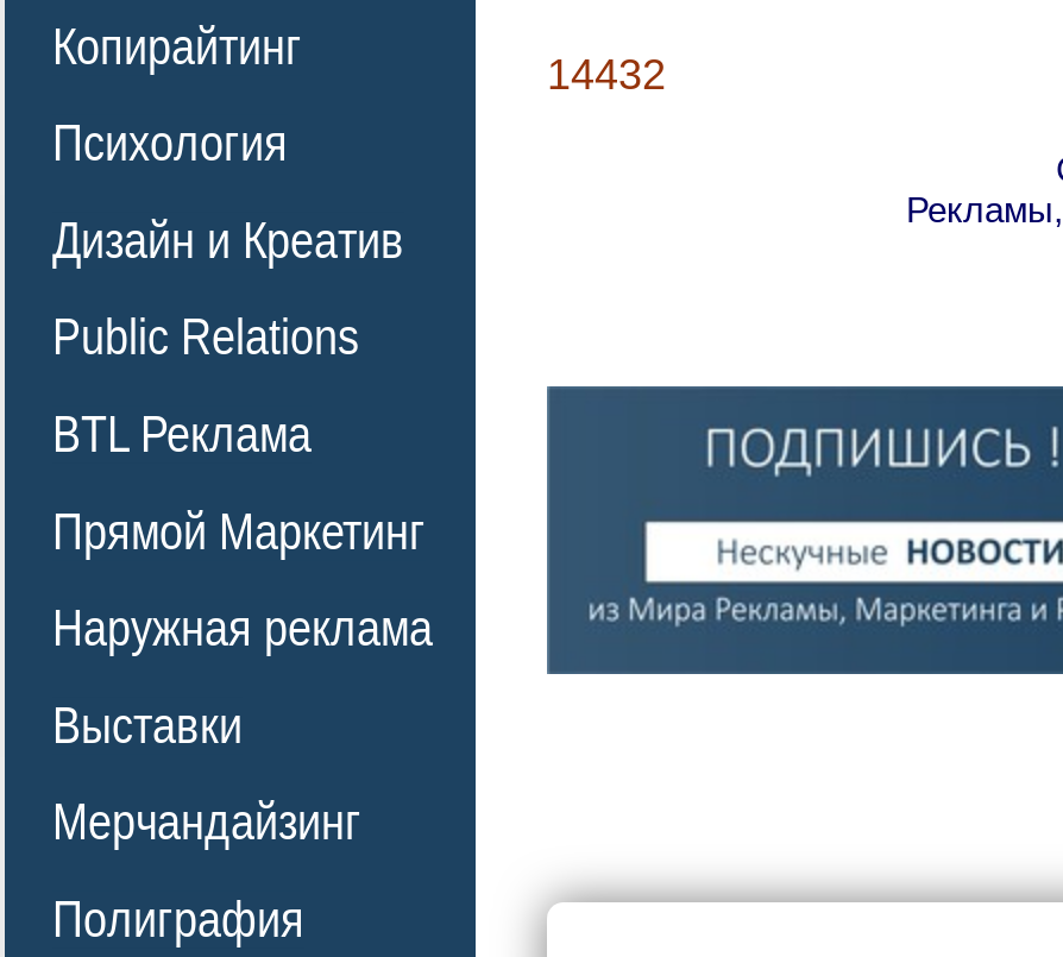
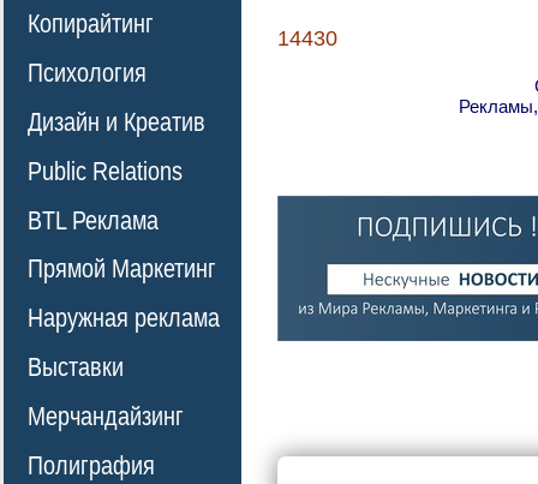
- 14432
+ 14430
